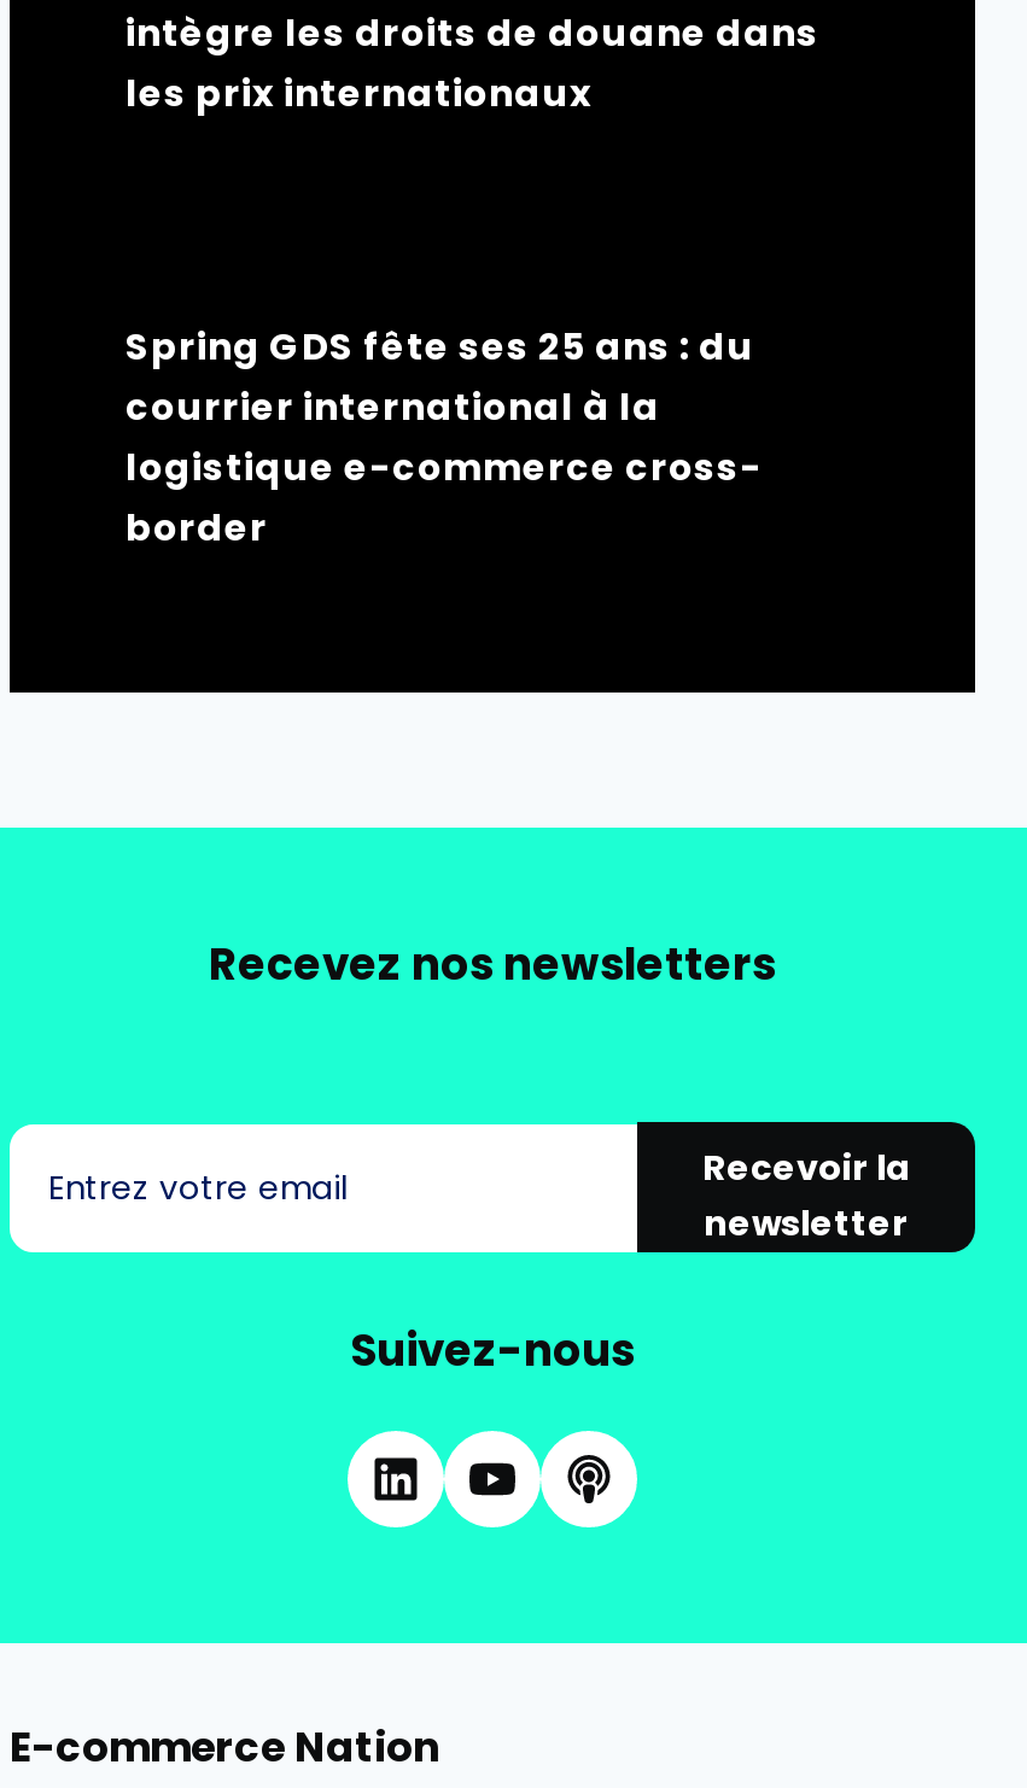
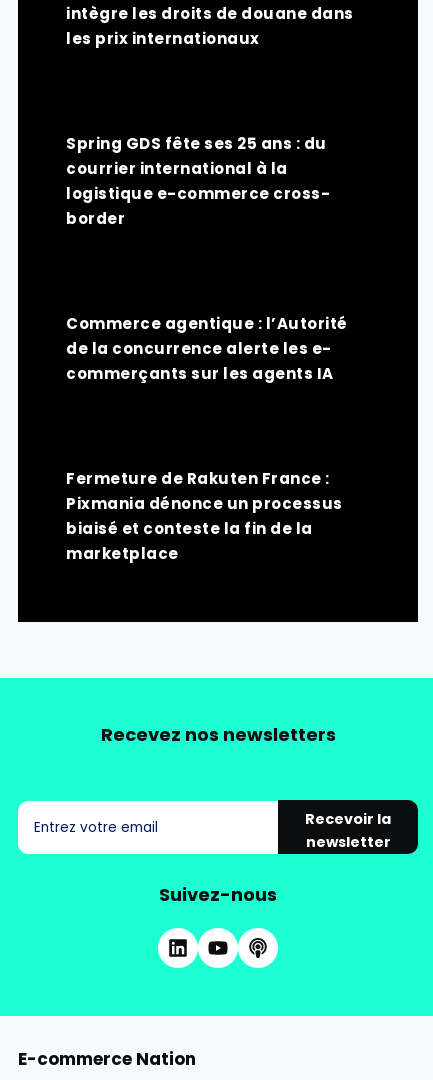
+ Commerce agentique : l’Autorité
+ de la concurrence alerte les e-
+ commerçants sur les agents IA

+ Fermeture de Rakuten France :
+ Pixmania dénonce un processus
+ biaisé et conteste la fin de la
+ marketplace
